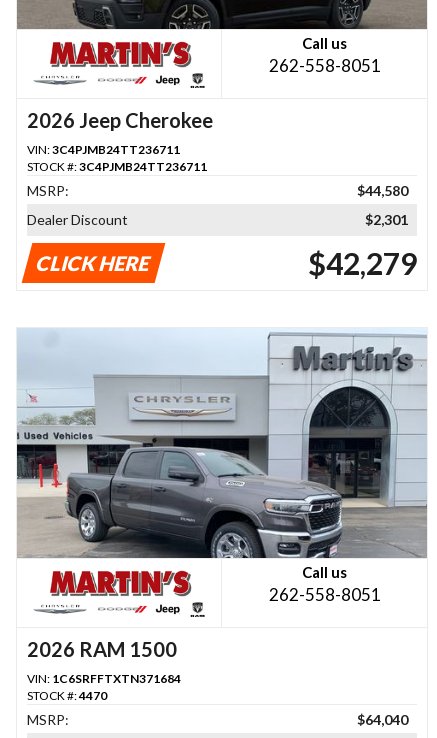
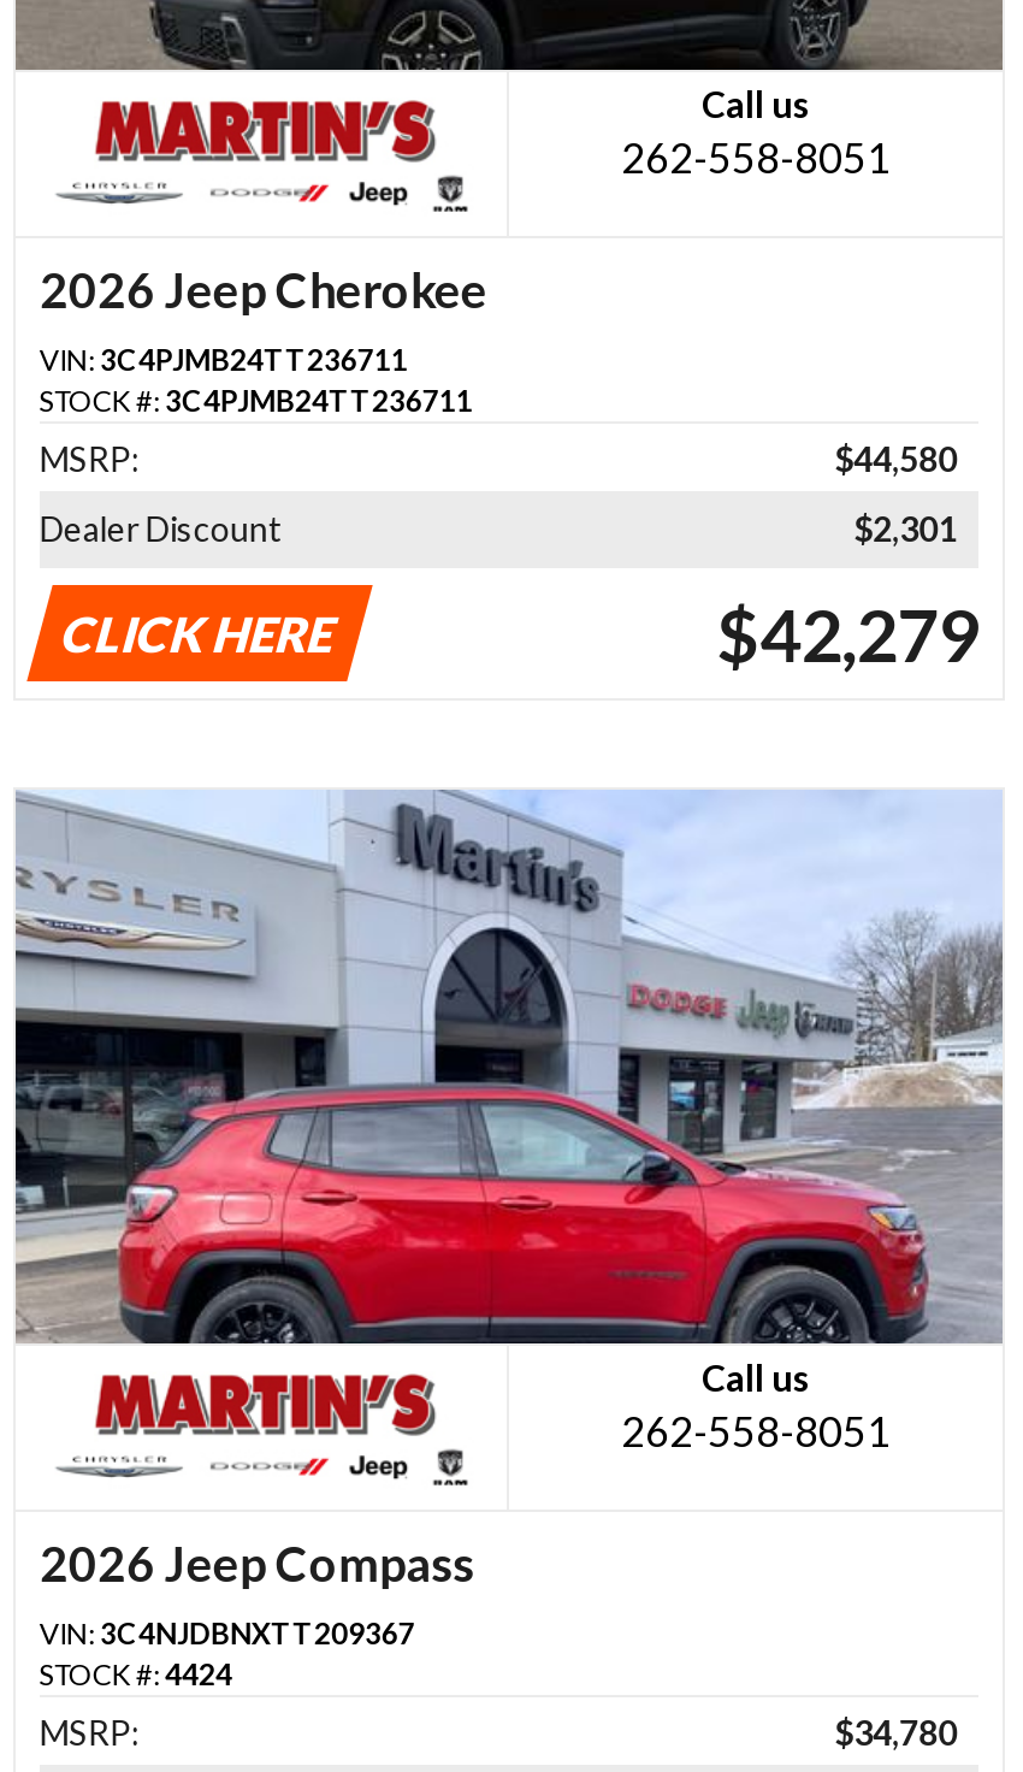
- [image]
+ [image]

- 2026 RAM 1500
- VIN: 1C6SRFFTXTN371684
- STOCK #:4470
+ 2026 Jeep Compass
+ VIN: 3C4NJDBNXTT209367
+ STOCK #:4424

- $64,040
+ $34,780
